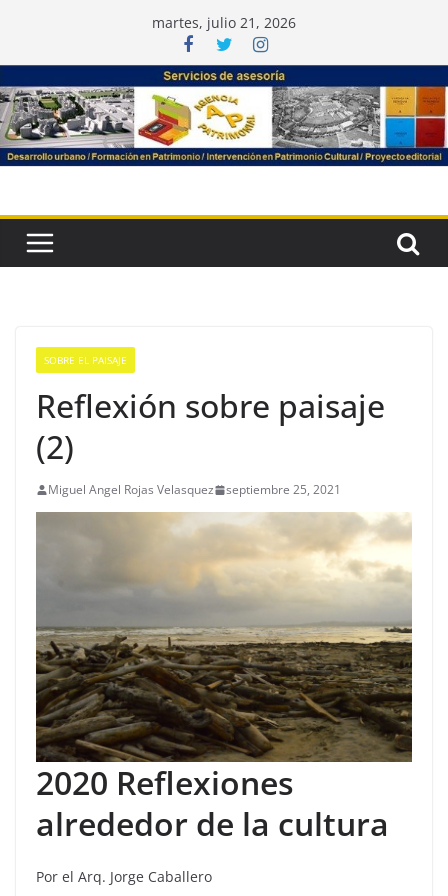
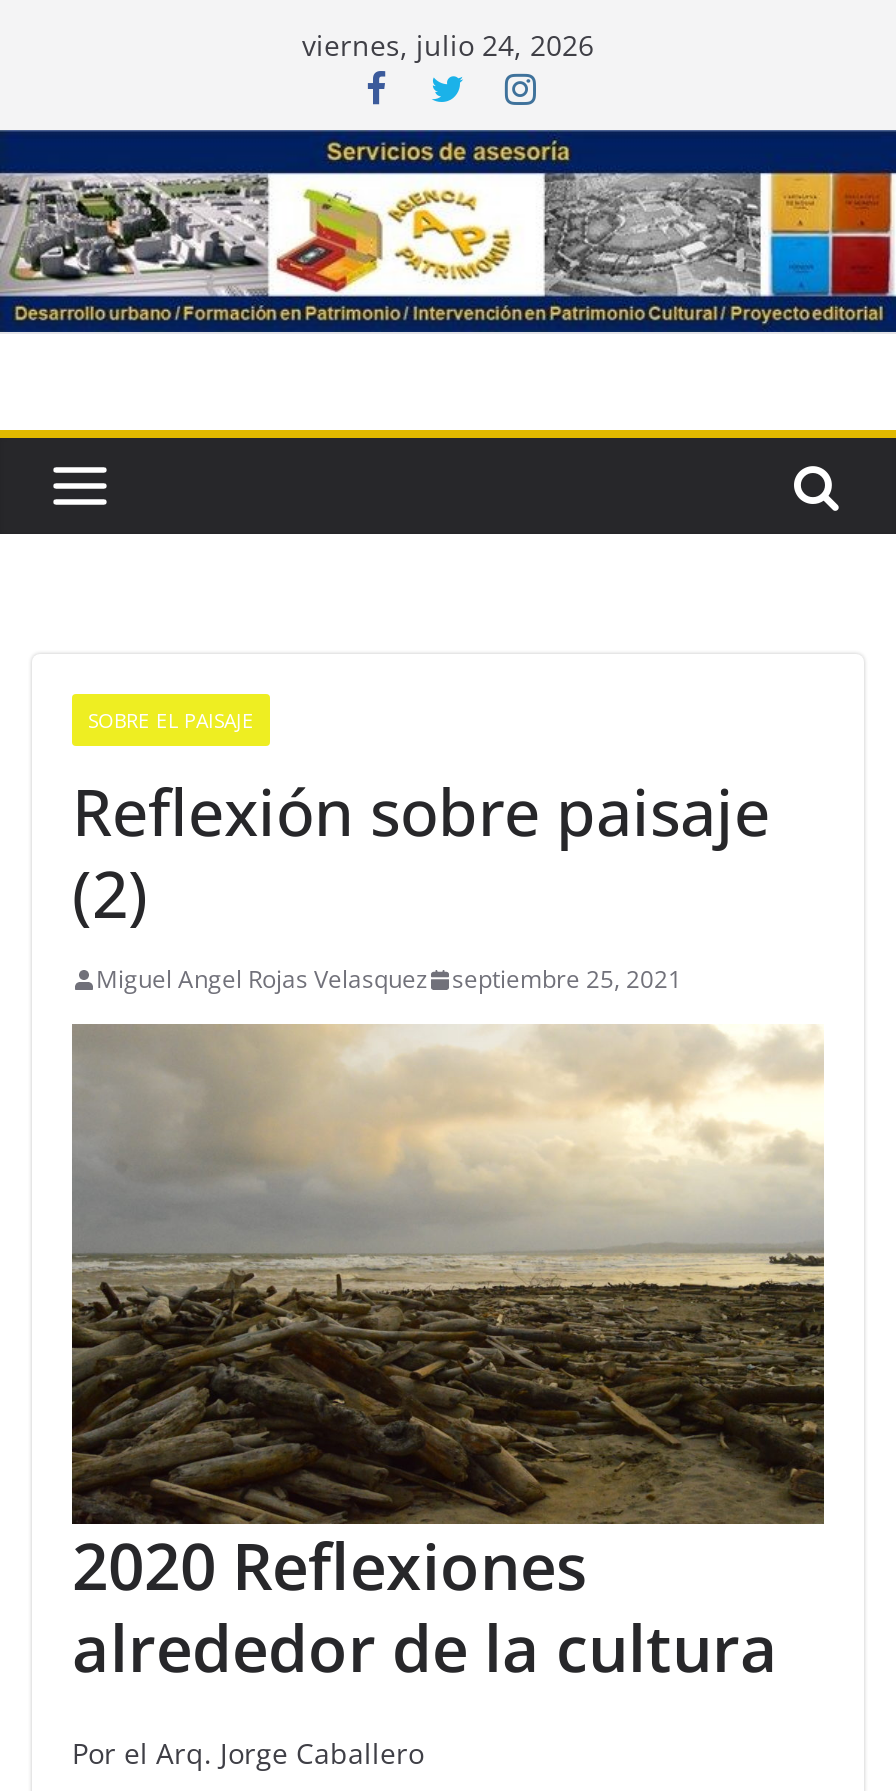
- martes, julio 21, 2026
+ viernes, julio 24, 2026
